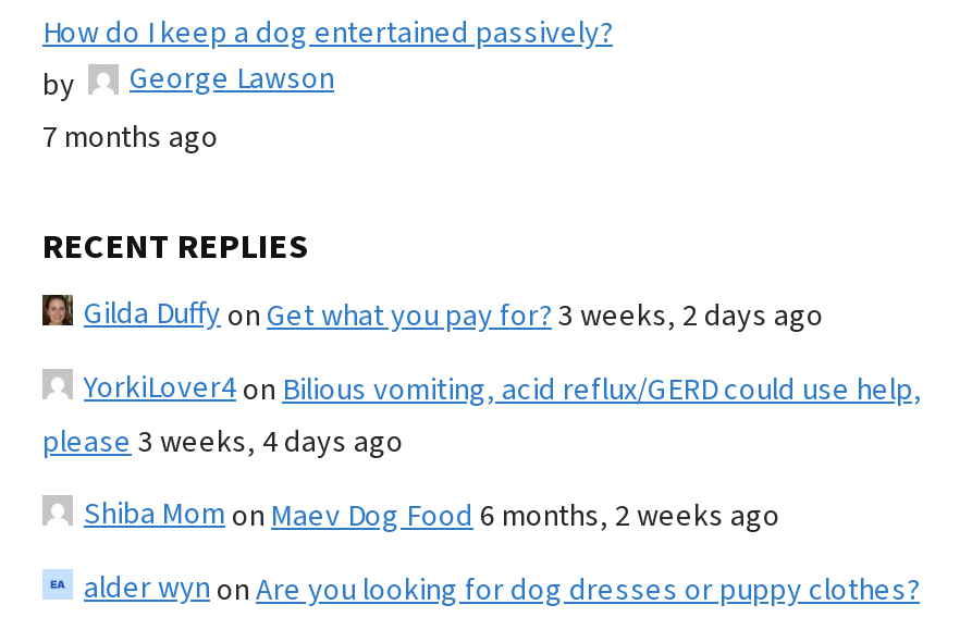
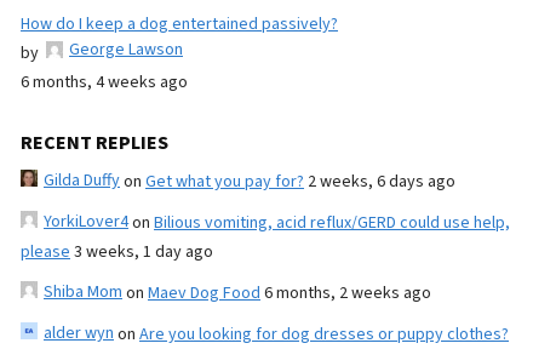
- 7 months ago
+ 6 months, 4 weeks ago

- Gilda Duffyon Get what you pay for? 3 weeks, 2 days ago
+ Gilda Duffyon Get what you pay for? 2 weeks, 6 days ago

- please 3 weeks, 4 days ago
+ please 3 weeks, 1 day ago
